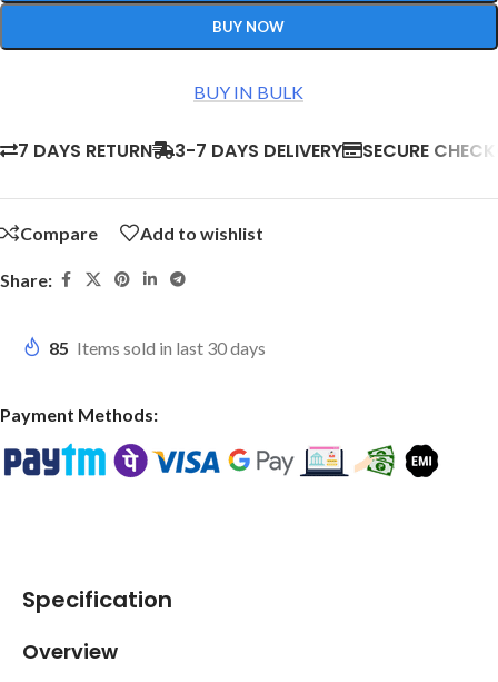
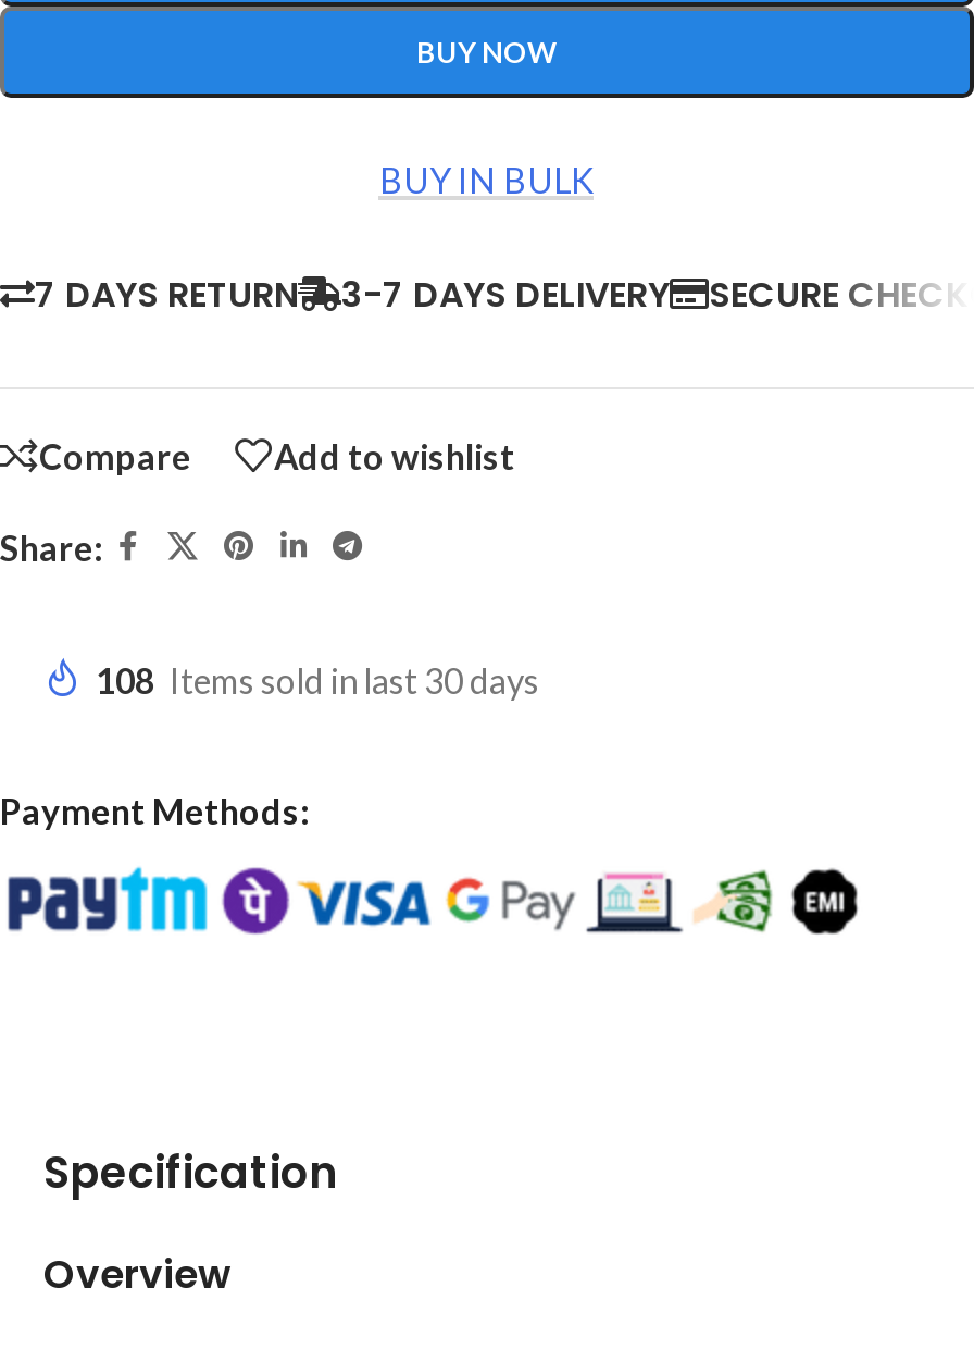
- 85 Items sold in last 30 days
+ 108 Items sold in last 30 days
